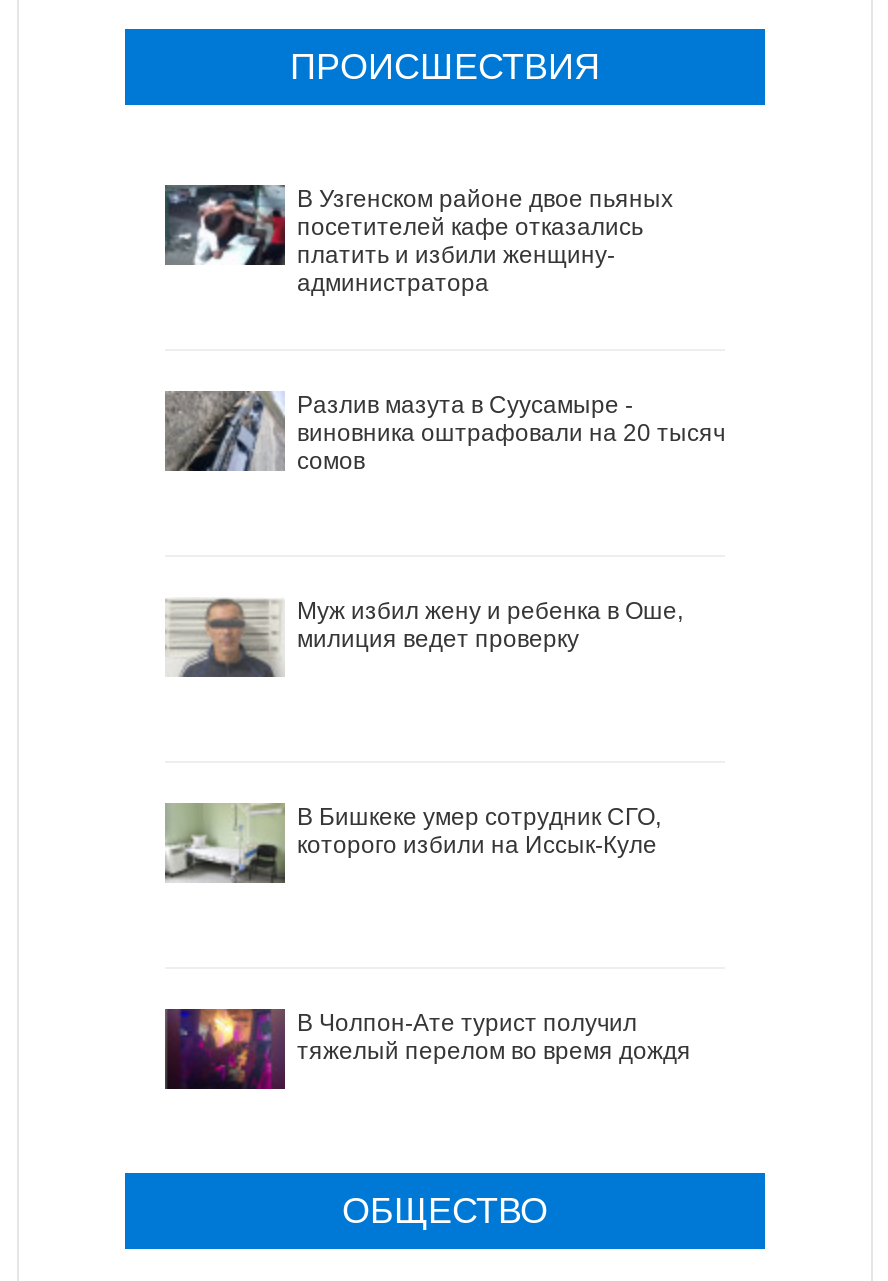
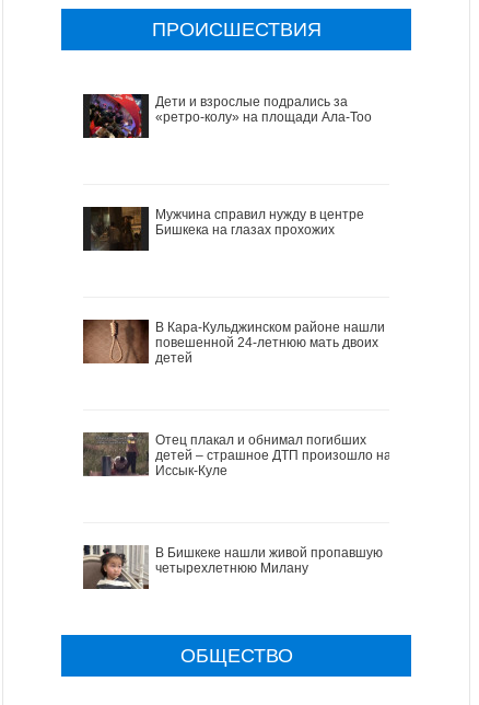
- [image]
- В Узгенском районе двое пьяных
- посетителей кафе отказались
- платить и избили женщину-
- администратора
+ [image]
+ Дети и взрослые подрались за
+ «ретро-колу» на площади Ала-Тоо

- [image]
- Разлив мазута в Суусамыре -
- виновника оштрафовали на 20 тысяч
- сомов
+ [image]
+ Мужчина справил нужду в центре
+ Бишкека на глазах прохожих

- [image]
- Муж избил жену и ребенка в Оше,
- милиция ведет проверку
+ [image]
+ В Кара-Кульджинском районе нашли
+ повешенной 24-летнюю мать двоих
+ детей

- [image]
- В Бишкеке умер сотрудник СГО,
- которого избили на Иссык-Куле
+ [image]
+ Отец плакал и обнимал погибших
+ детей – страшное ДТП произошло на
+ Иссык-Куле

- [image]
- В Чолпон-Ате турист получил
- тяжелый перелом во время дождя
+ [image]
+ В Бишкеке нашли живой пропавшую
+ четырехлетнюю Милану
